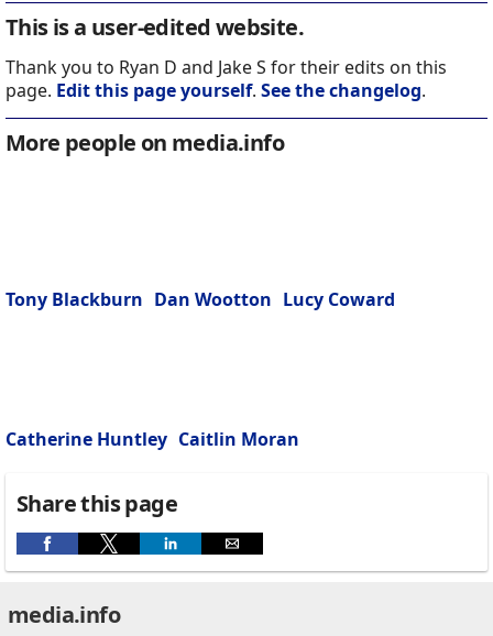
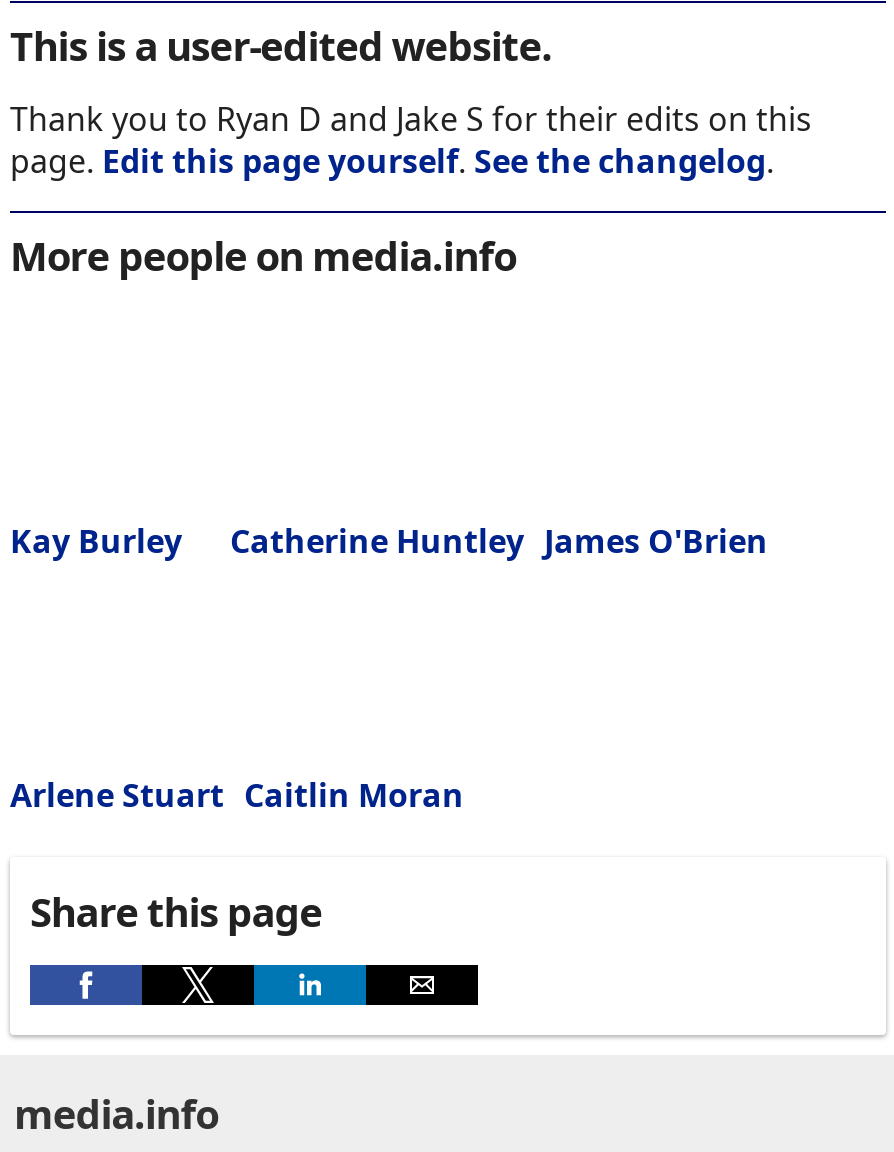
- Tony Blackburn Dan Wootton Lucy Coward
+ Kay Burley
+ Catherine Huntley James O'Brien

- Catherine Huntley Caitlin Moran
+ Arlene Stuart Caitlin Moran
